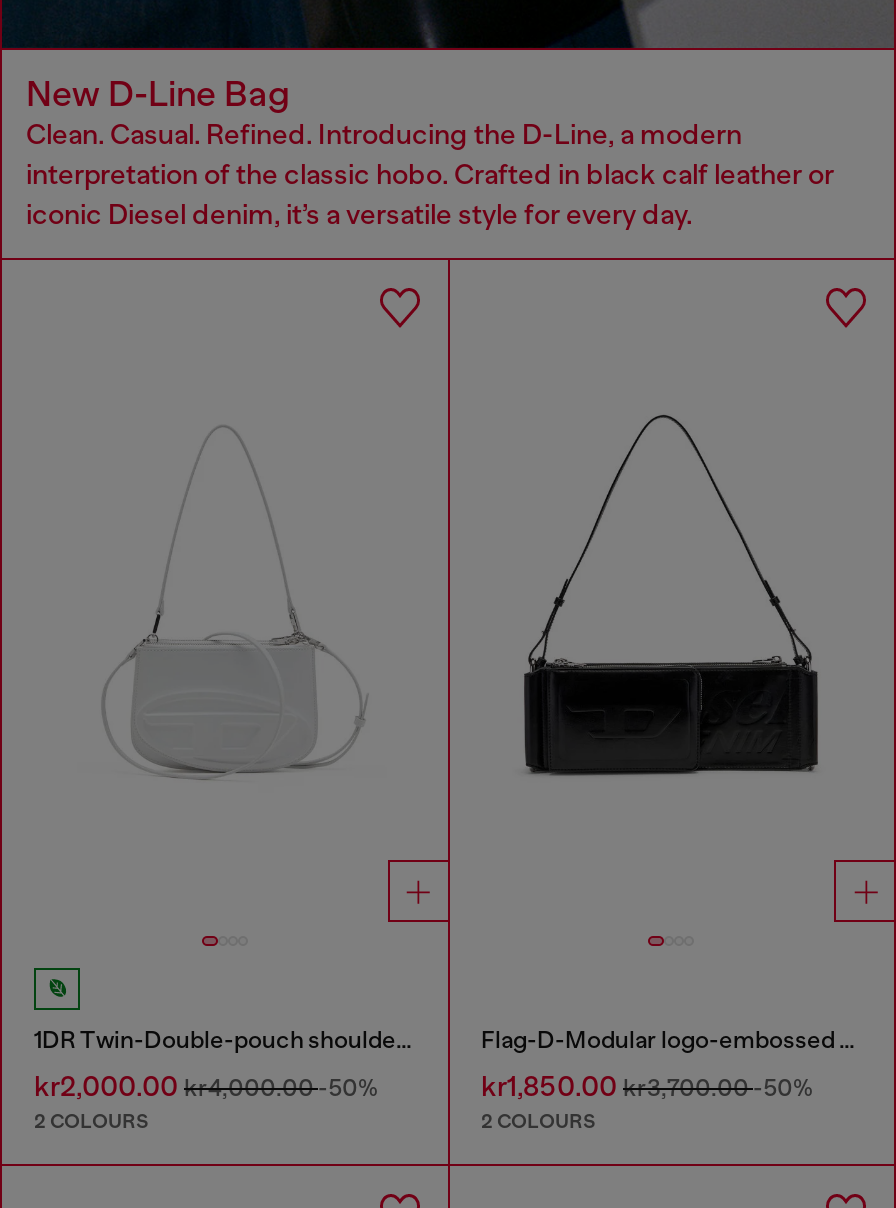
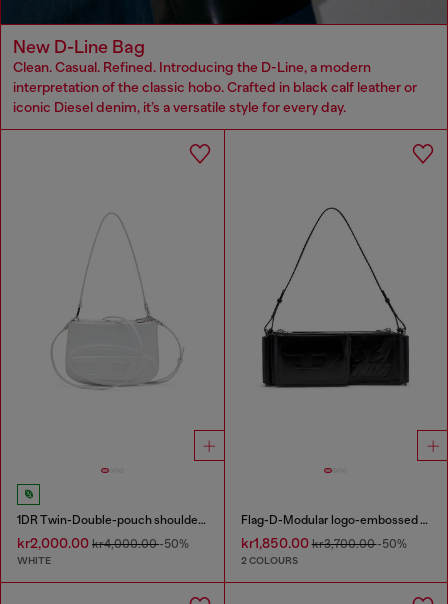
- 2 COLOURS
+ WHITE
